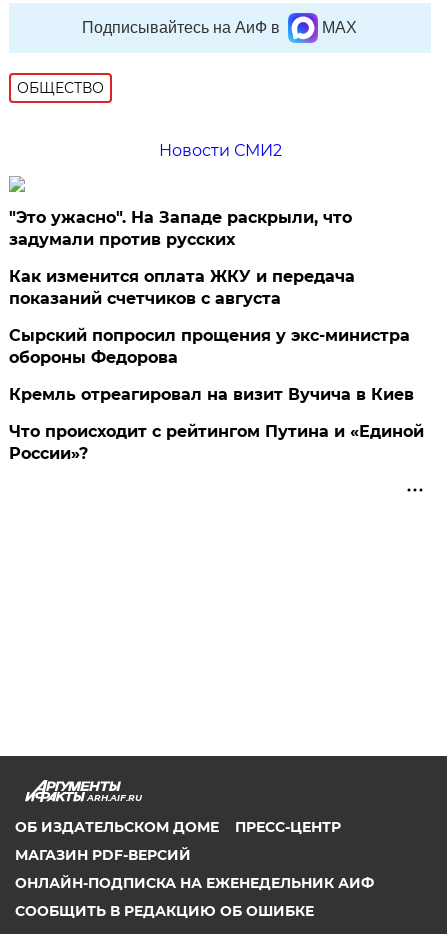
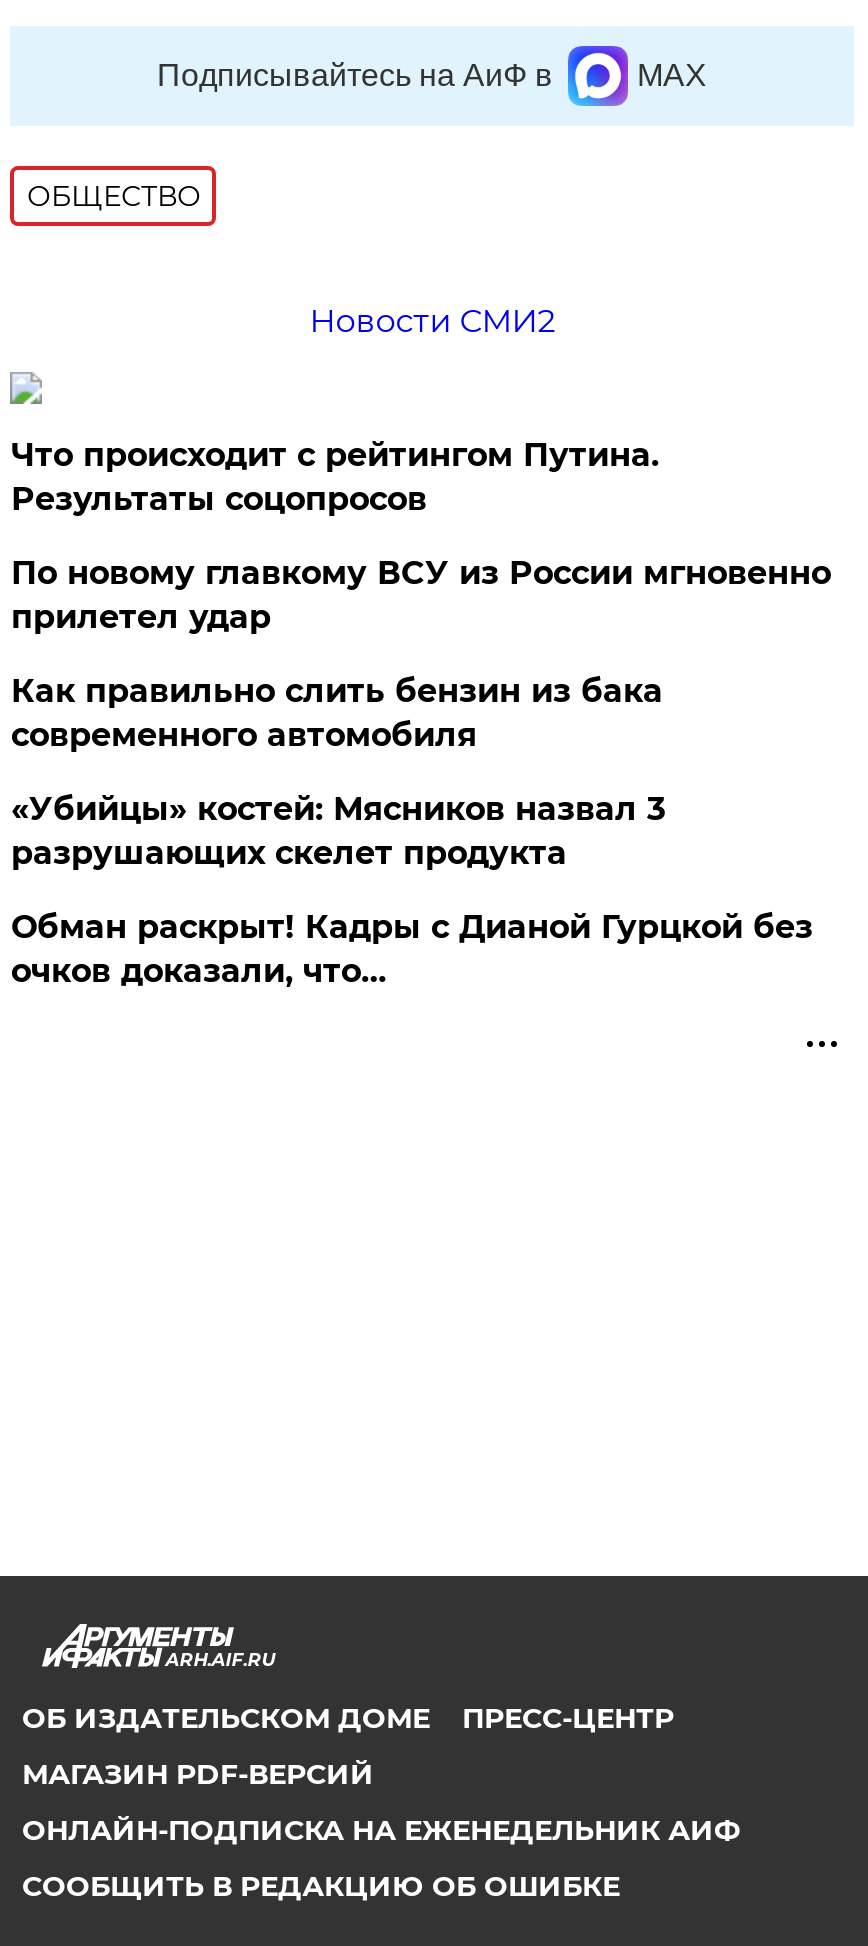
- "Это ужасно". На Западе раскрыли, что
- задумали против русских
+ Что происходит с рейтингом Путина.
+ Результаты соцопросов

- Как изменится оплата ЖКУ и передача
- показаний счетчиков с августа
+ По новому главкому ВСУ из России мгновенно
+ прилетел удар

- Сырский попросил прощения у экс-министра
- обороны Федорова
+ Как правильно слить бензин из бака
+ современного автомобиля

- Кремль отреагировал на визит Вучича в Киев
+ «Убийцы» костей: Мясников назвал 3
+ разрушающих скелет продукта

- Что происходит с рейтингом Путина и «Единой
- России»?
+ Обман раскрыт! Кадры с Дианой Гурцкой без
+ очков доказали, что…
